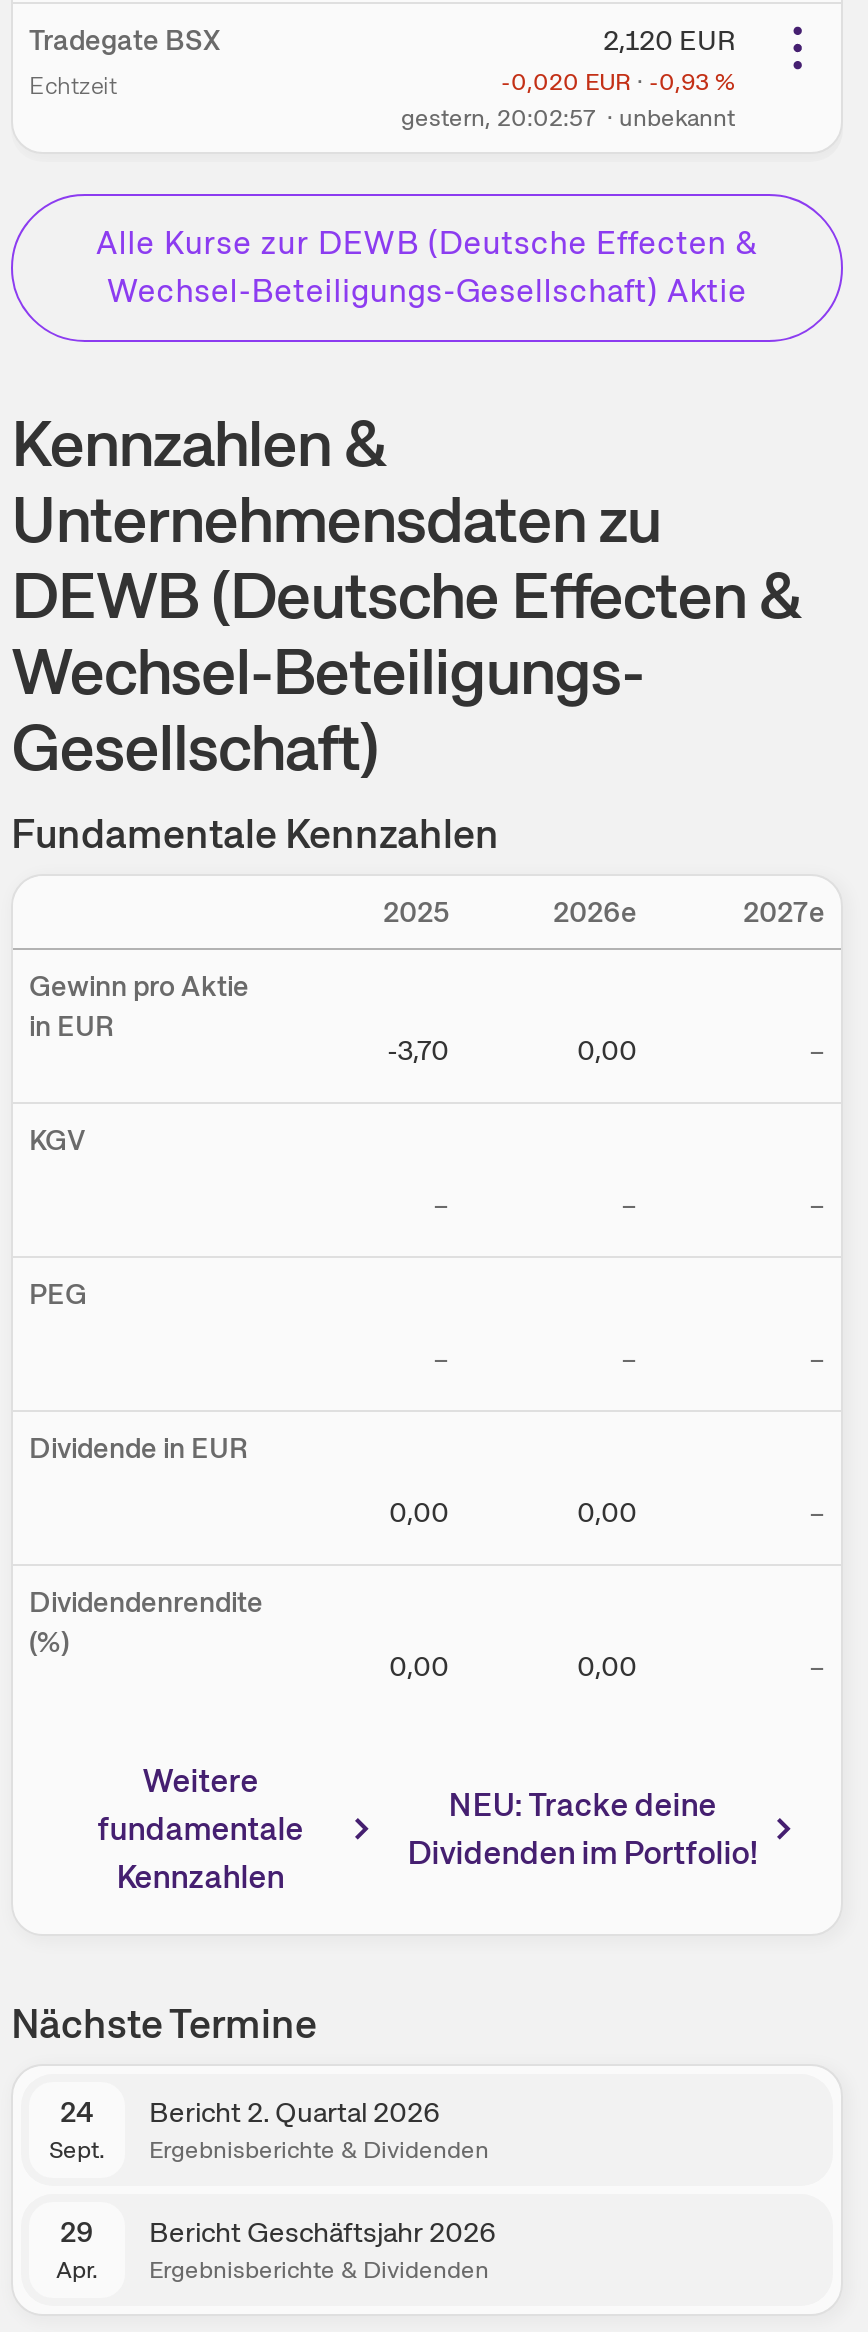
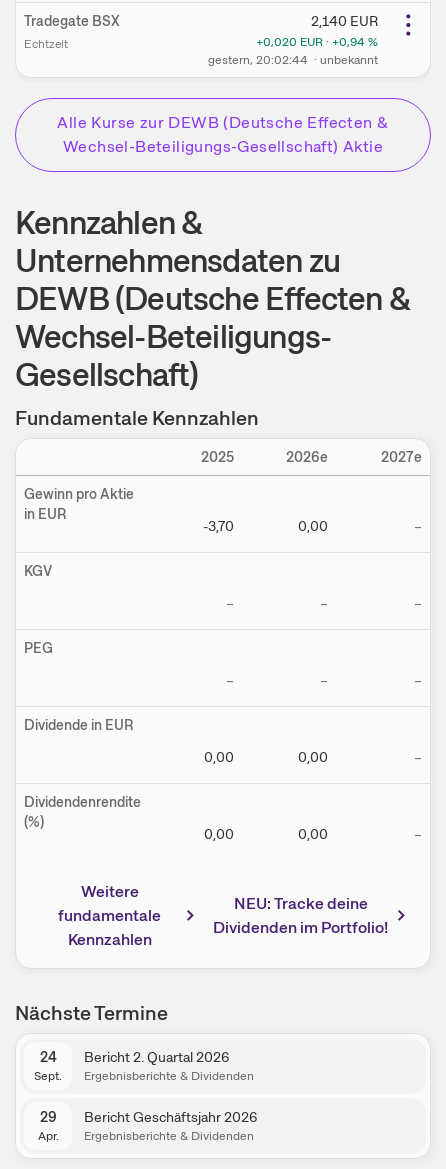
- 2,120 EUR
+ 2,140 EUR

- -0,020 EUR · -0,93 %
+ +0,020 EUR · +0,94 %

- gestern, 20:02:57 · unbekannt
+ gestern, 20:02:44 · unbekannt
